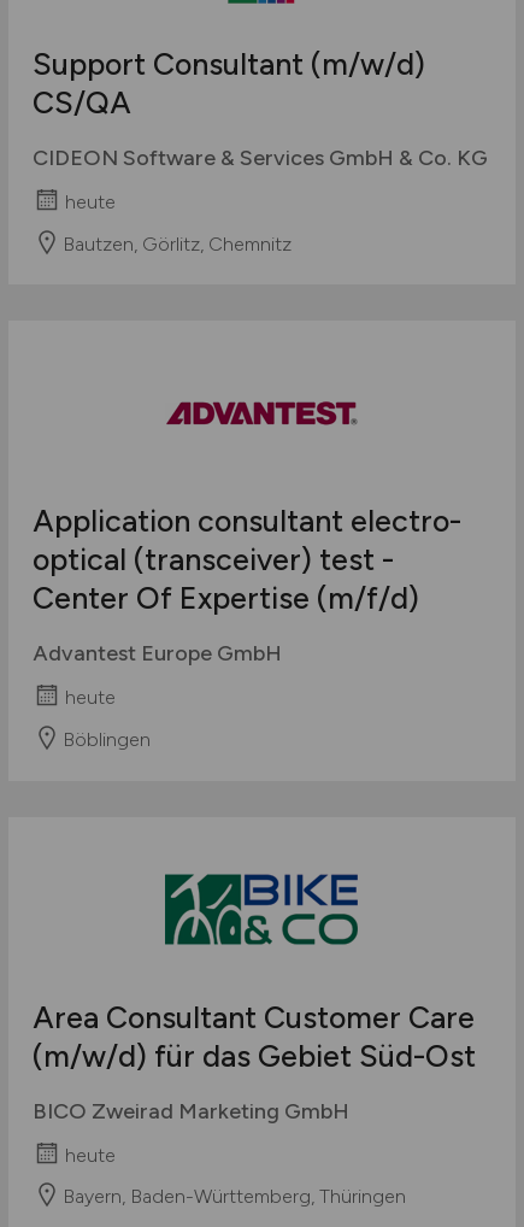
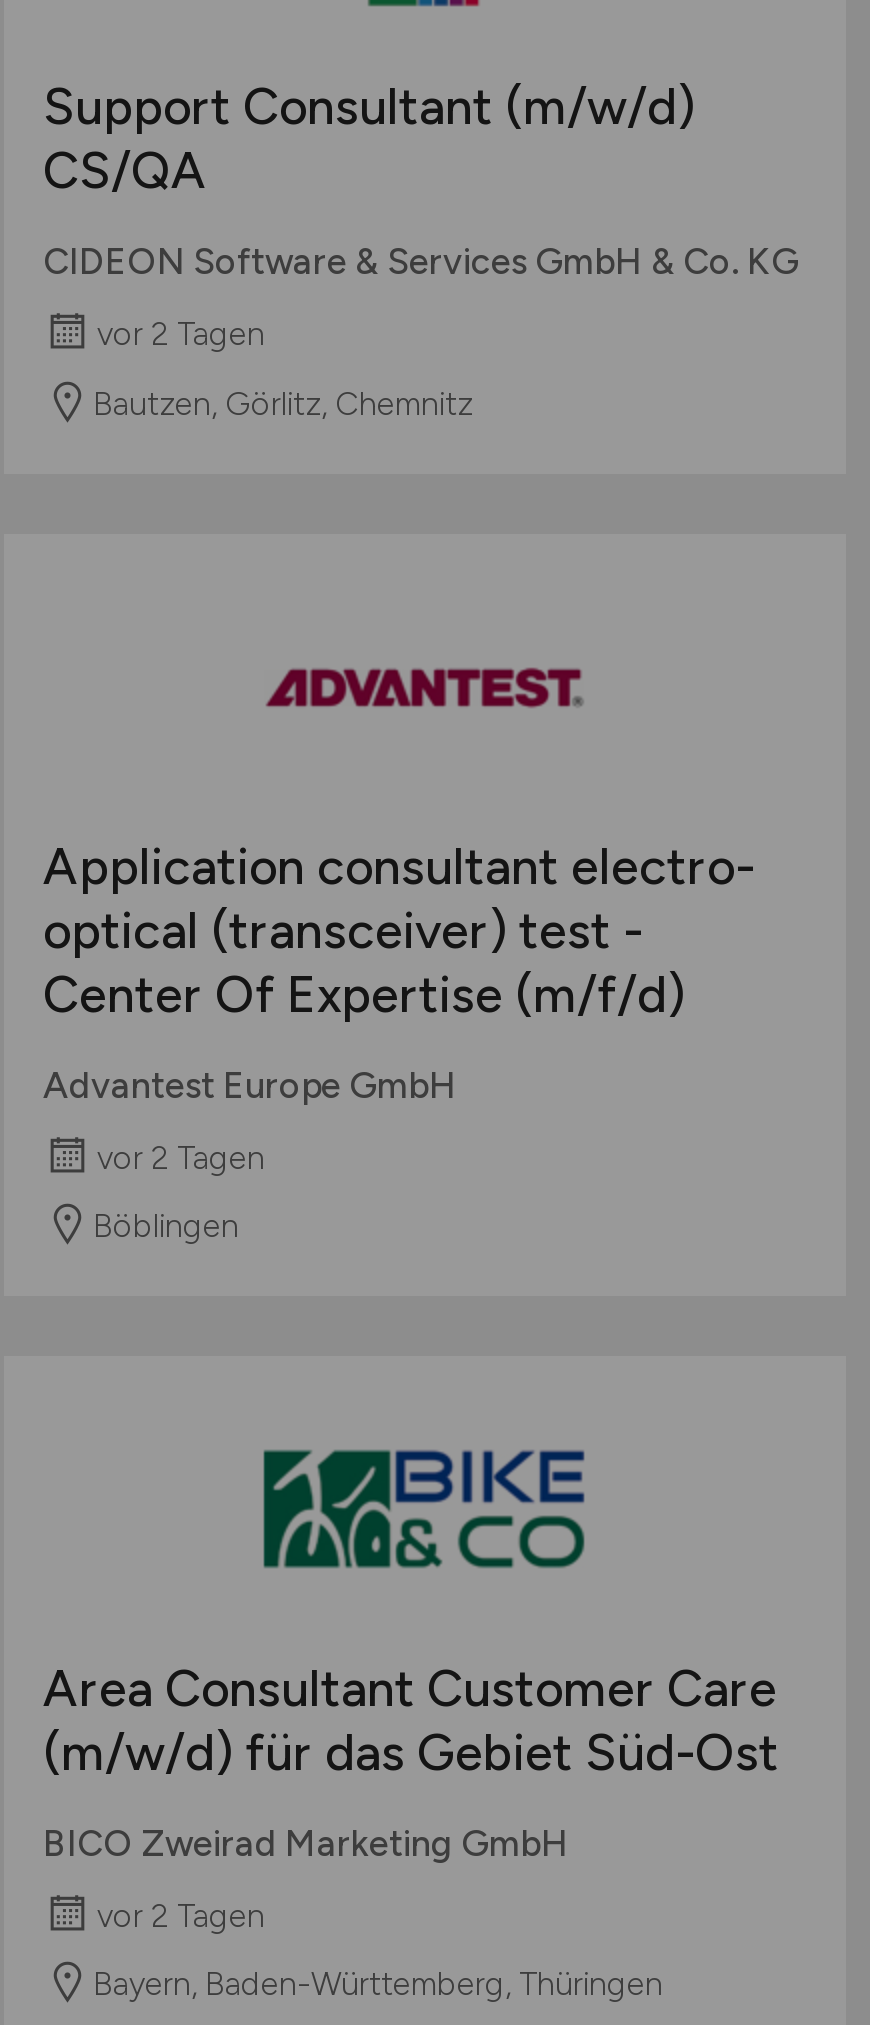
- heute
+ vor 2 Tagen

- heute
+ vor 2 Tagen

- heute
+ vor 2 Tagen
